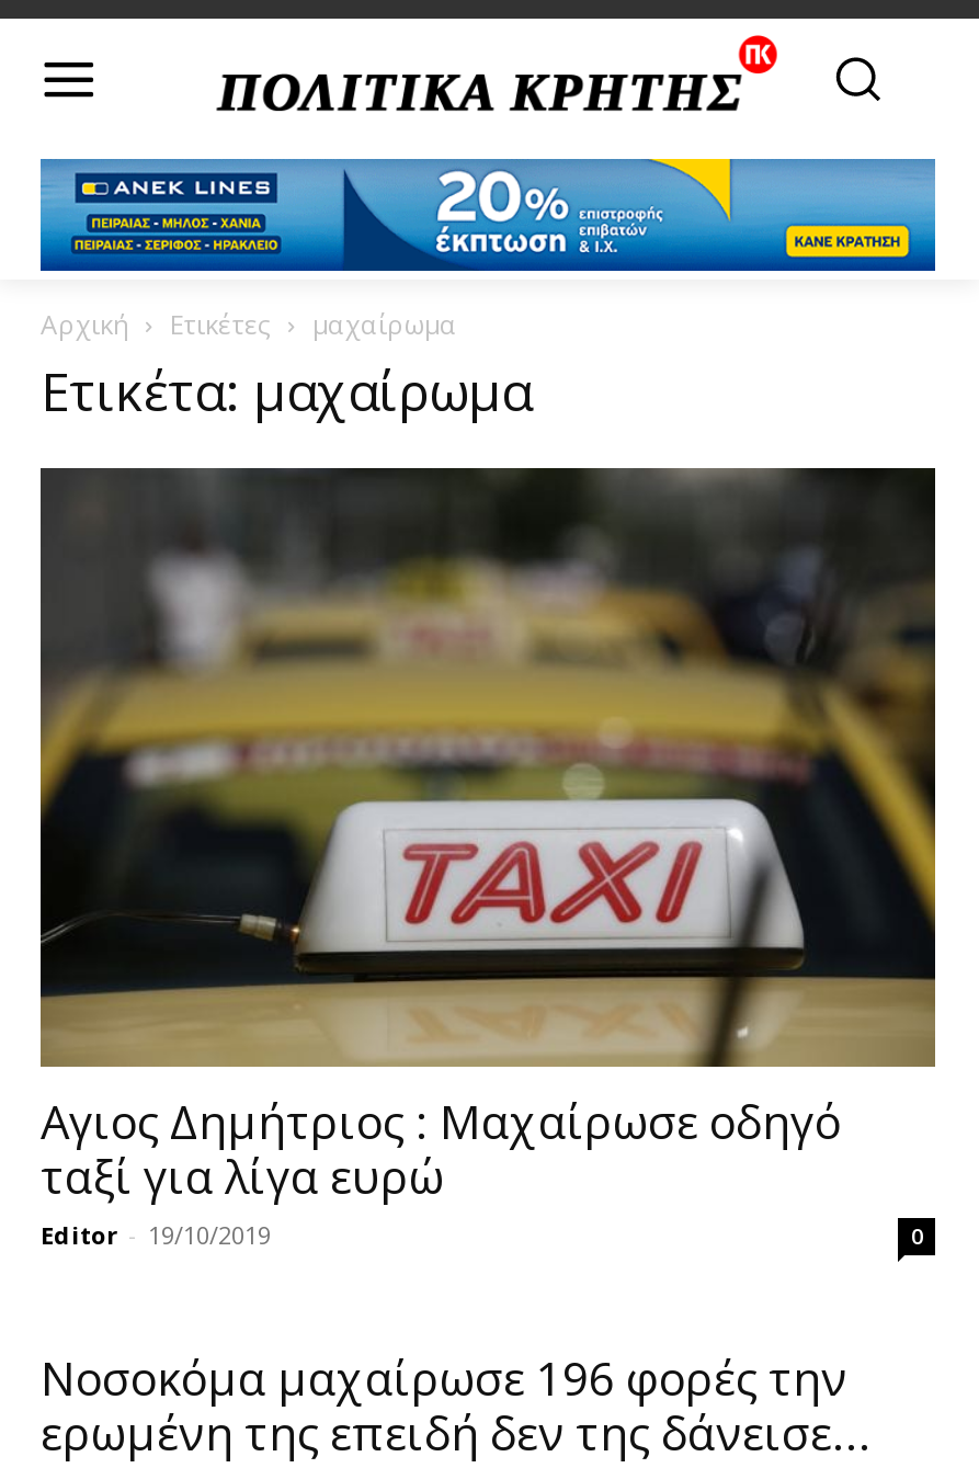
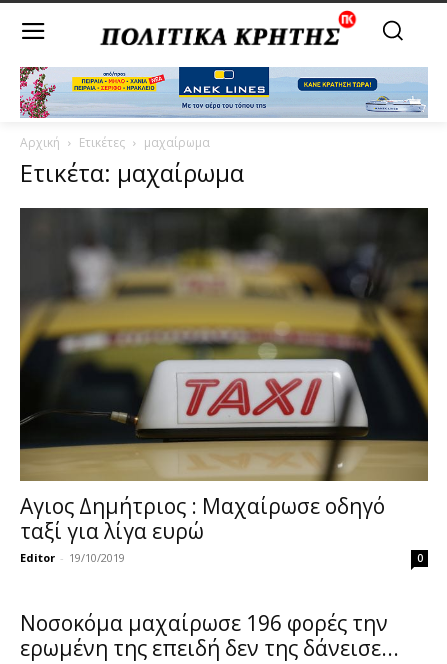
- [image]
+ [image]
